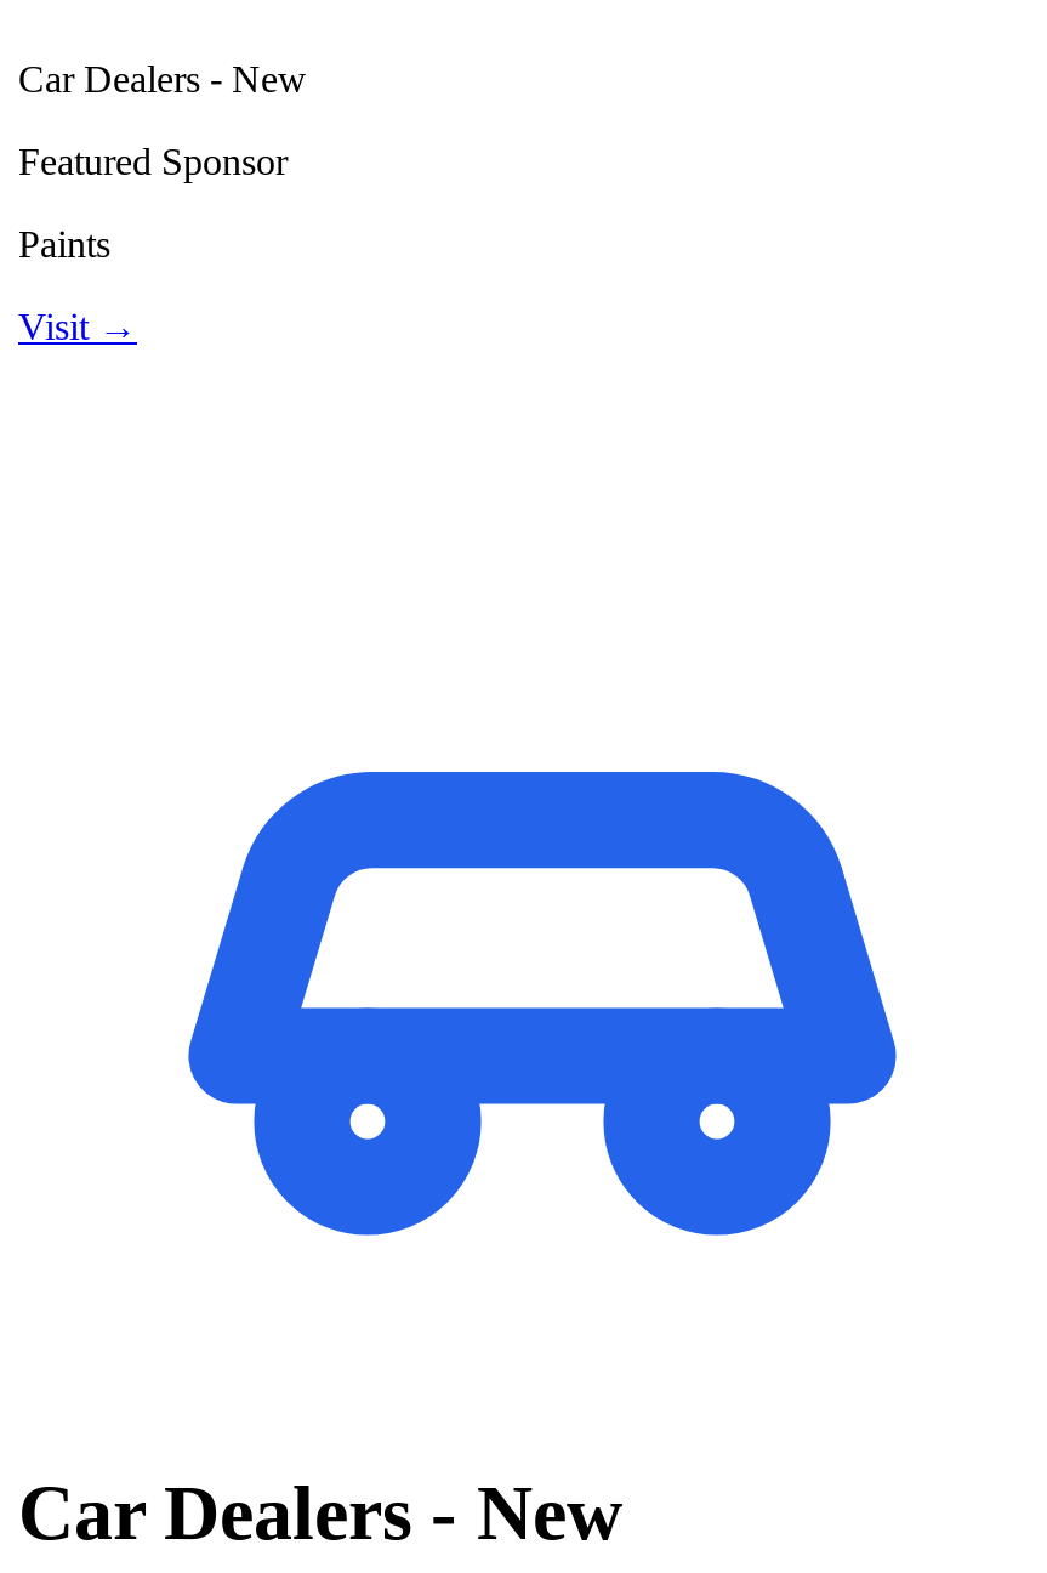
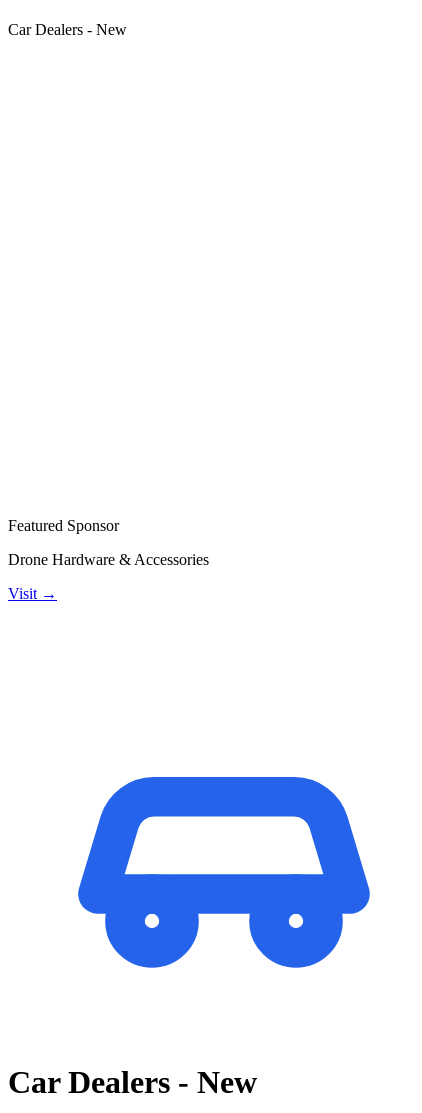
- Paints
+ Drone Hardware & Accessories
